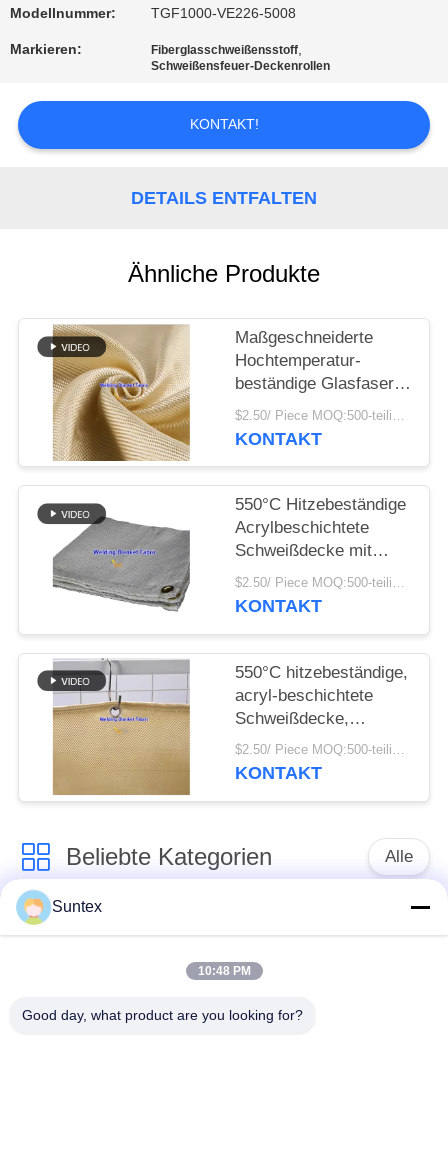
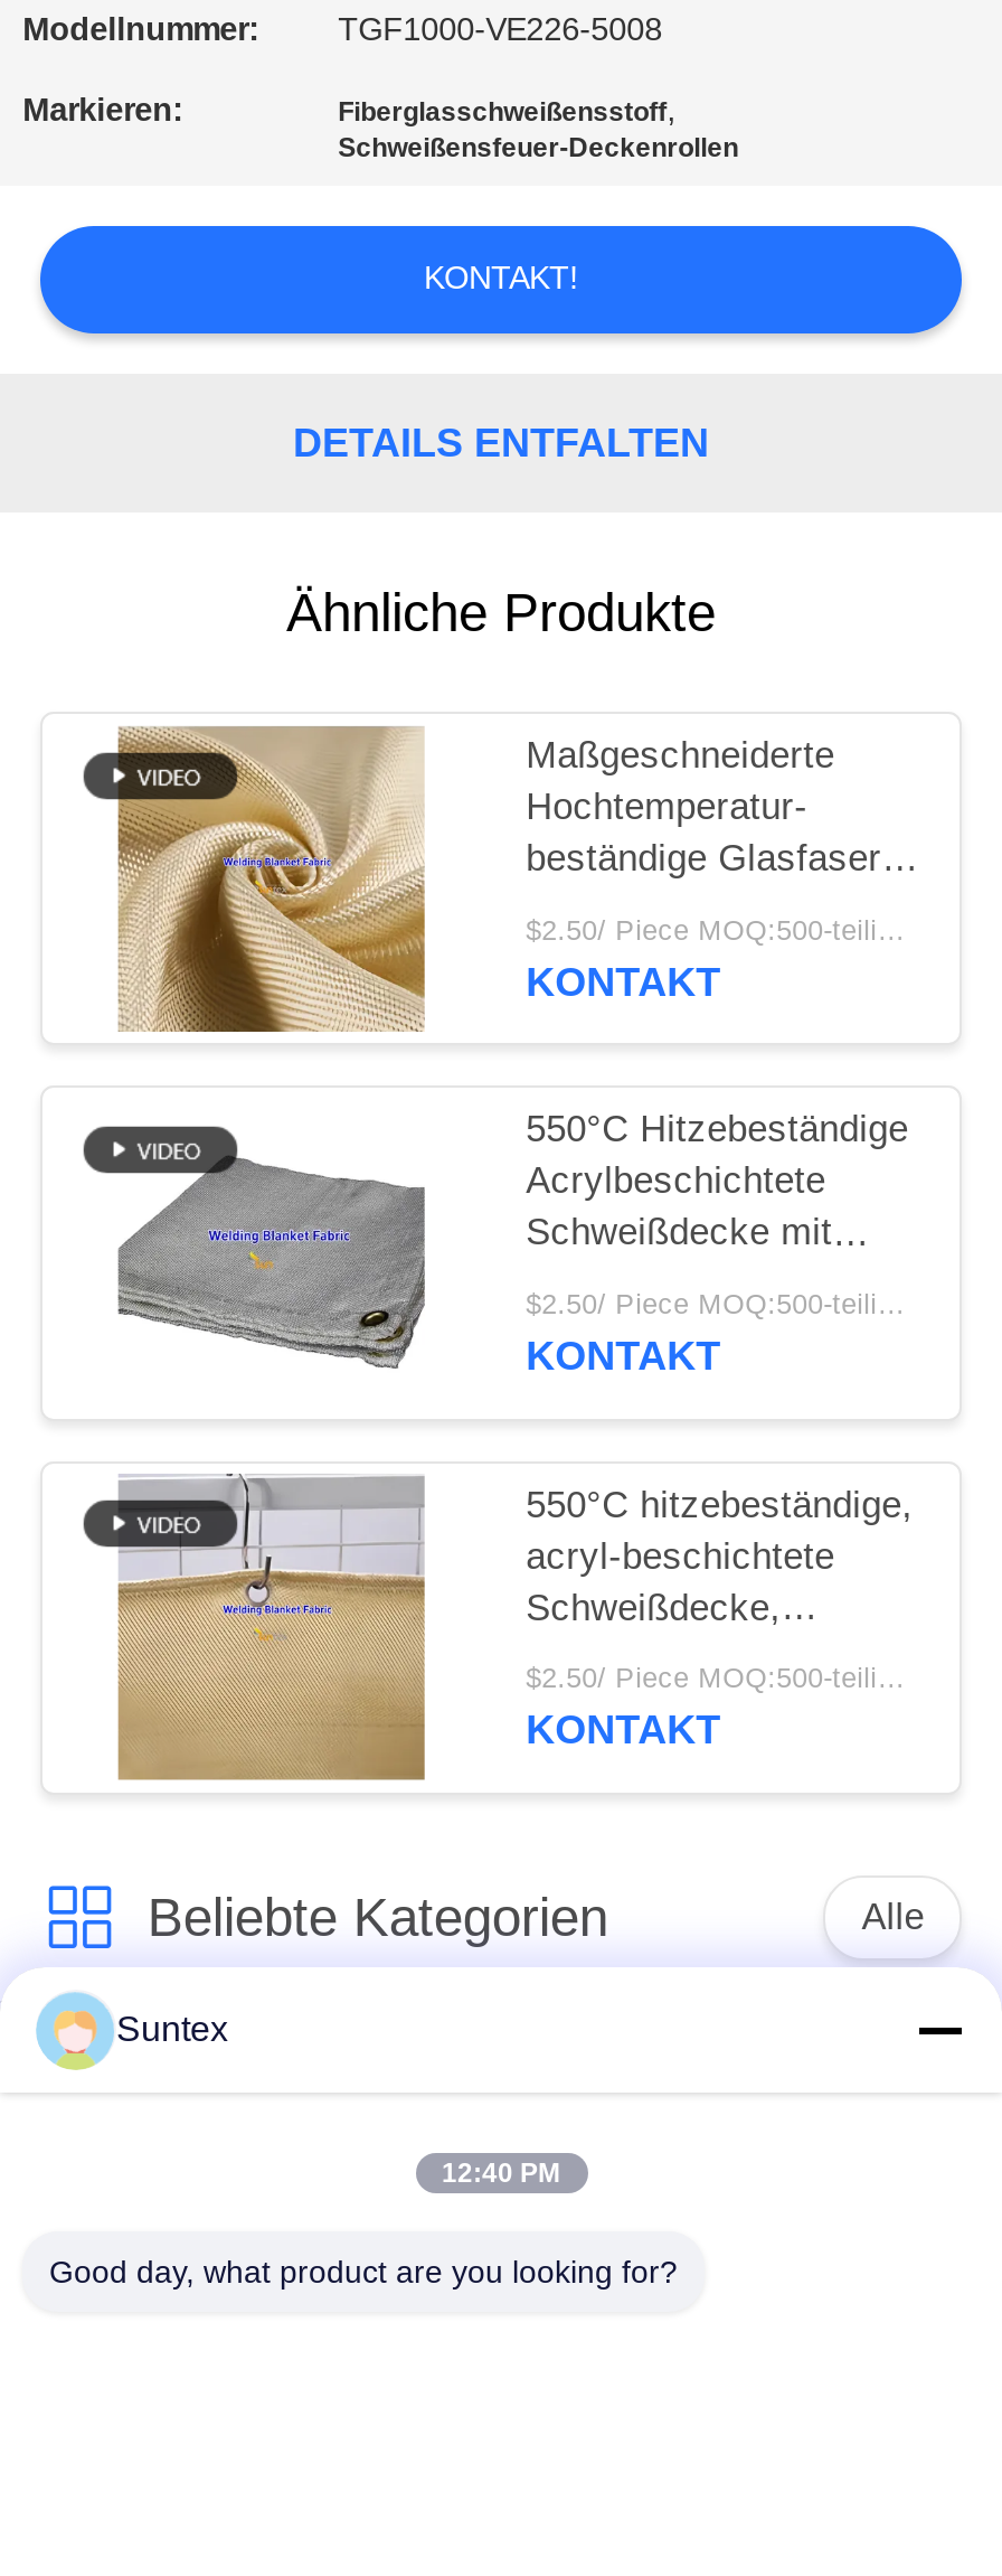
- 10:48 PM
+ 12:40 PM
